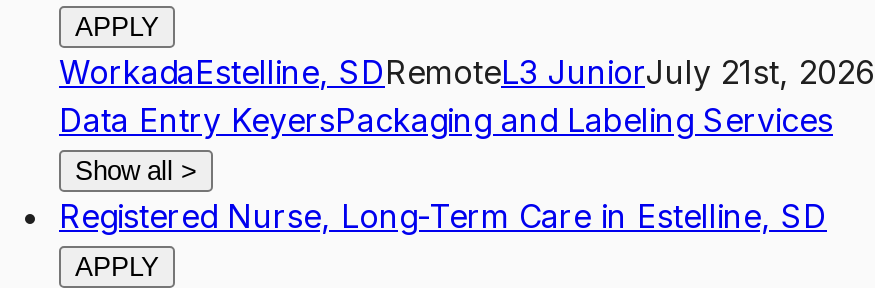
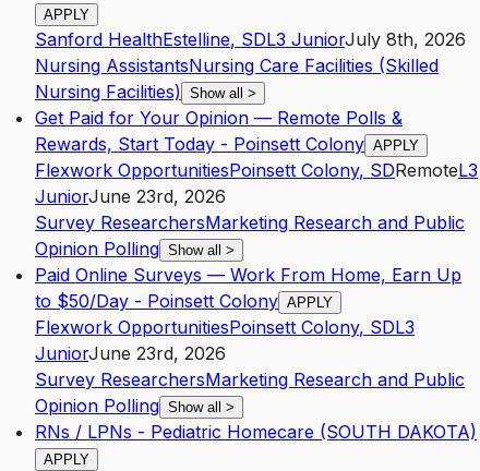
- WorkadaEstelline, SDRemoteL3 JuniorJuly 21st, 2026
- Data Entry KeyersPackaging and Labeling Services
- Show all >
- Registered Nurse, Long-Term Care in Estelline, SD
+ Sanford HealthEstelline, SDL3 JuniorJuly 8th, 2026
+ Nursing AssistantsNursing Care Facilities (Skilled
+ Nursing Facilities) Show all>
+ Get Paid for Your Opinion — Remote Polls &
+ Rewards, Start Today - Poinsett Colony APPLY
+ Flexwork OpportunitiesPoinsett Colony, SDRemoteL3
+ JuniorJune 23rd, 2026
+ Survey ResearchersMarketing Research and Public
+ Opinion Polling Show all>
+ Paid Online Surveys — Work From Home, Earn Up
+ to $50/Day - Poinsett Colony APPLY
+ Flexwork OpportunitiesPoinsett Colony, SDL3
+ JuniorJune 23rd, 2026
+ Survey ResearchersMarketing Research and Public
+ Opinion Polling Show all>
+ RNs / LPNs - Pediatric Homecare (SOUTH DAKOTA)
